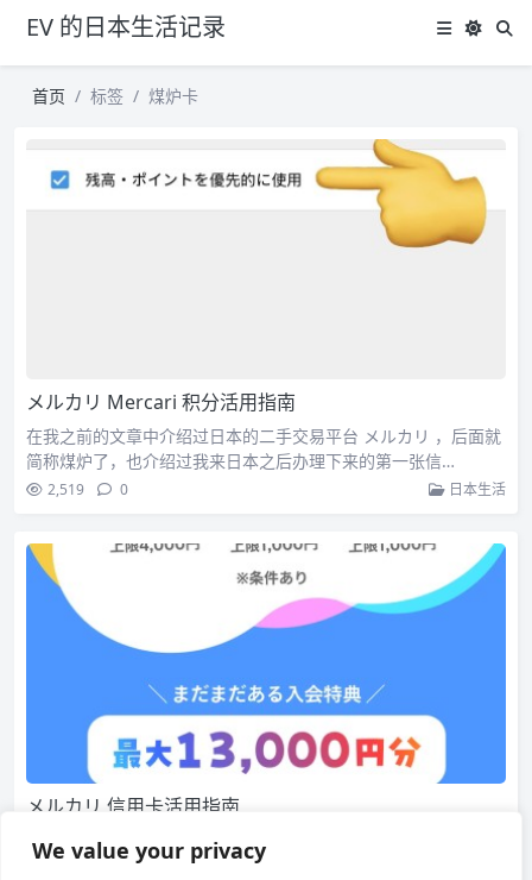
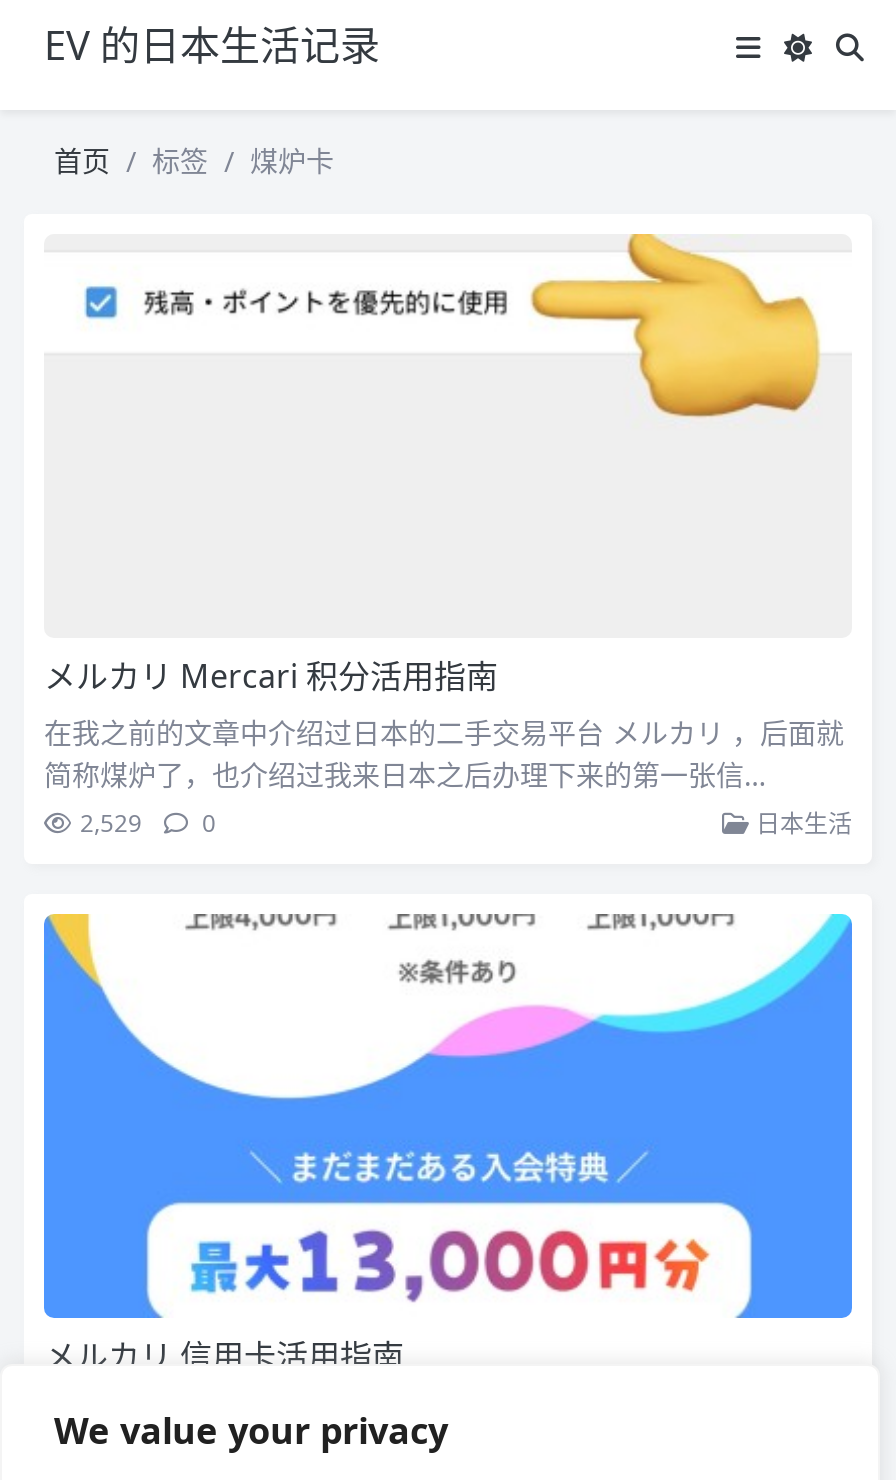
- 2,519 0
+ 2,529 0
